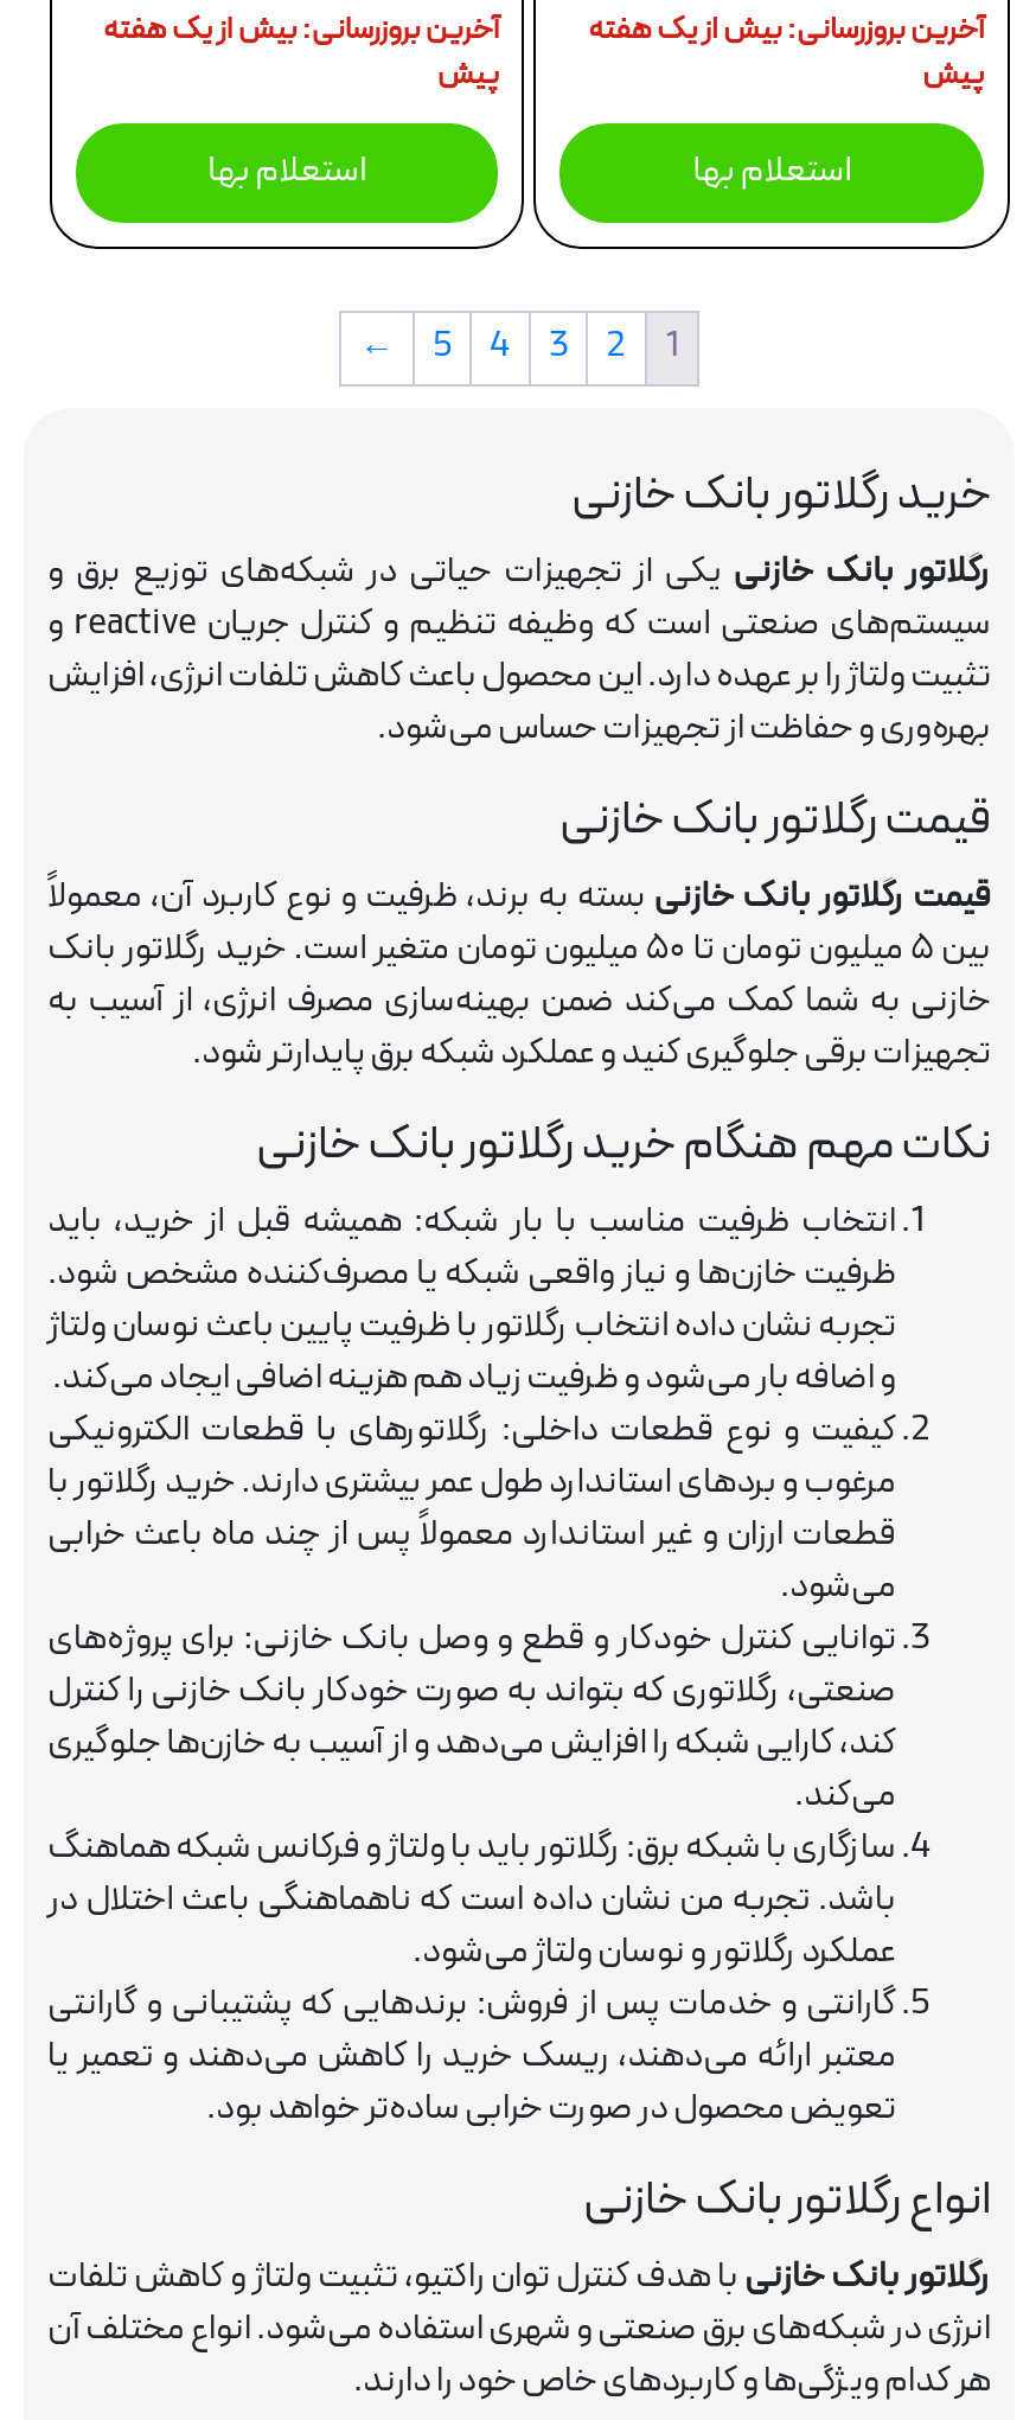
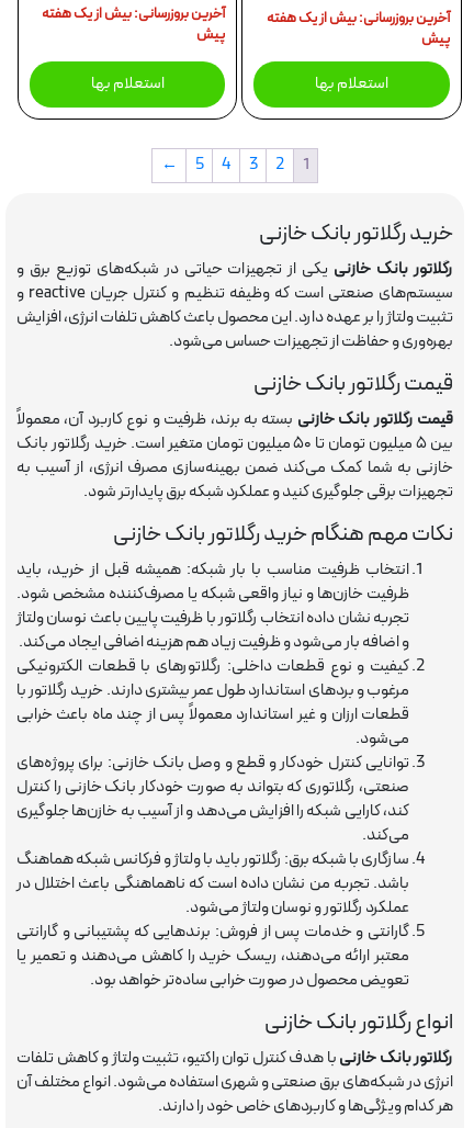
- آخرین بروزرسانی: بیش از یک هفته
- پیش
- استعلام بها

+ آخرین بروزرسانی: بیش از یک هفته
+ پیش
+ استعلام بها
